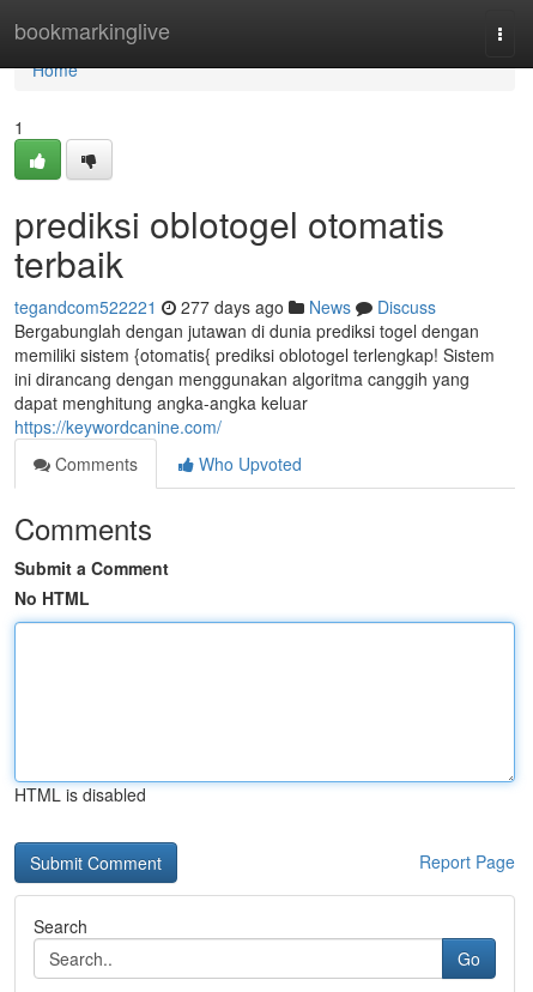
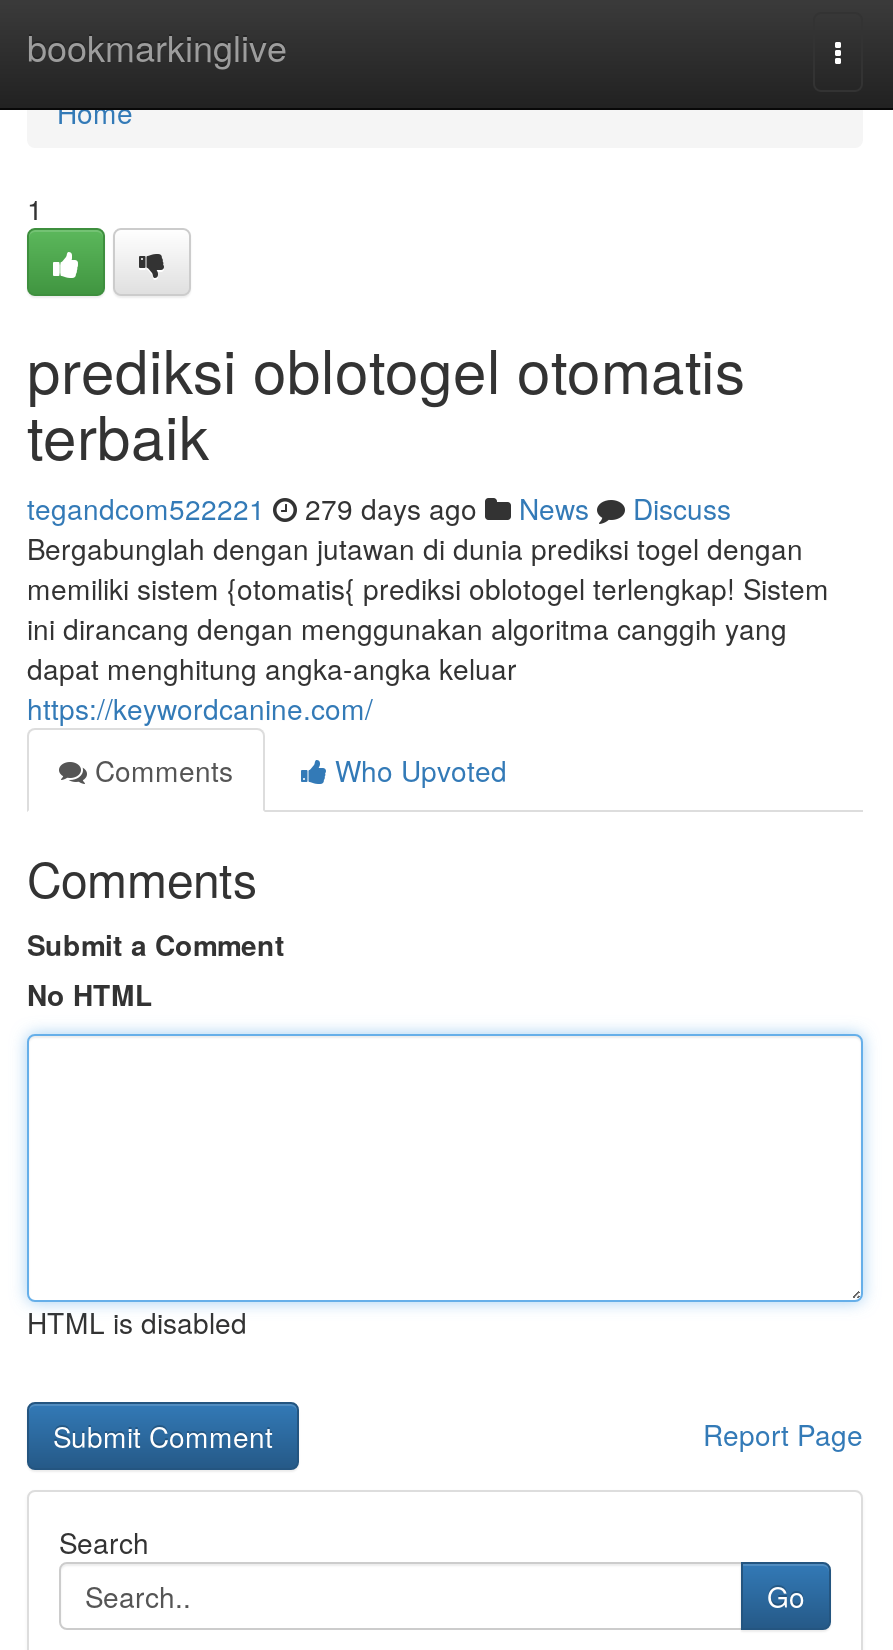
- tegandcom522221 277 days ago News Discuss
+ tegandcom522221 279 days ago News Discuss
